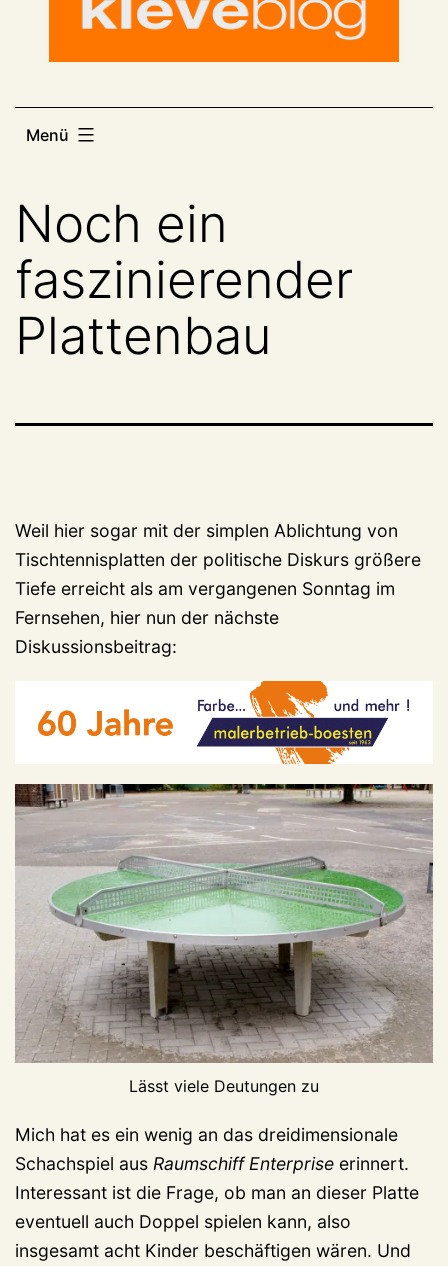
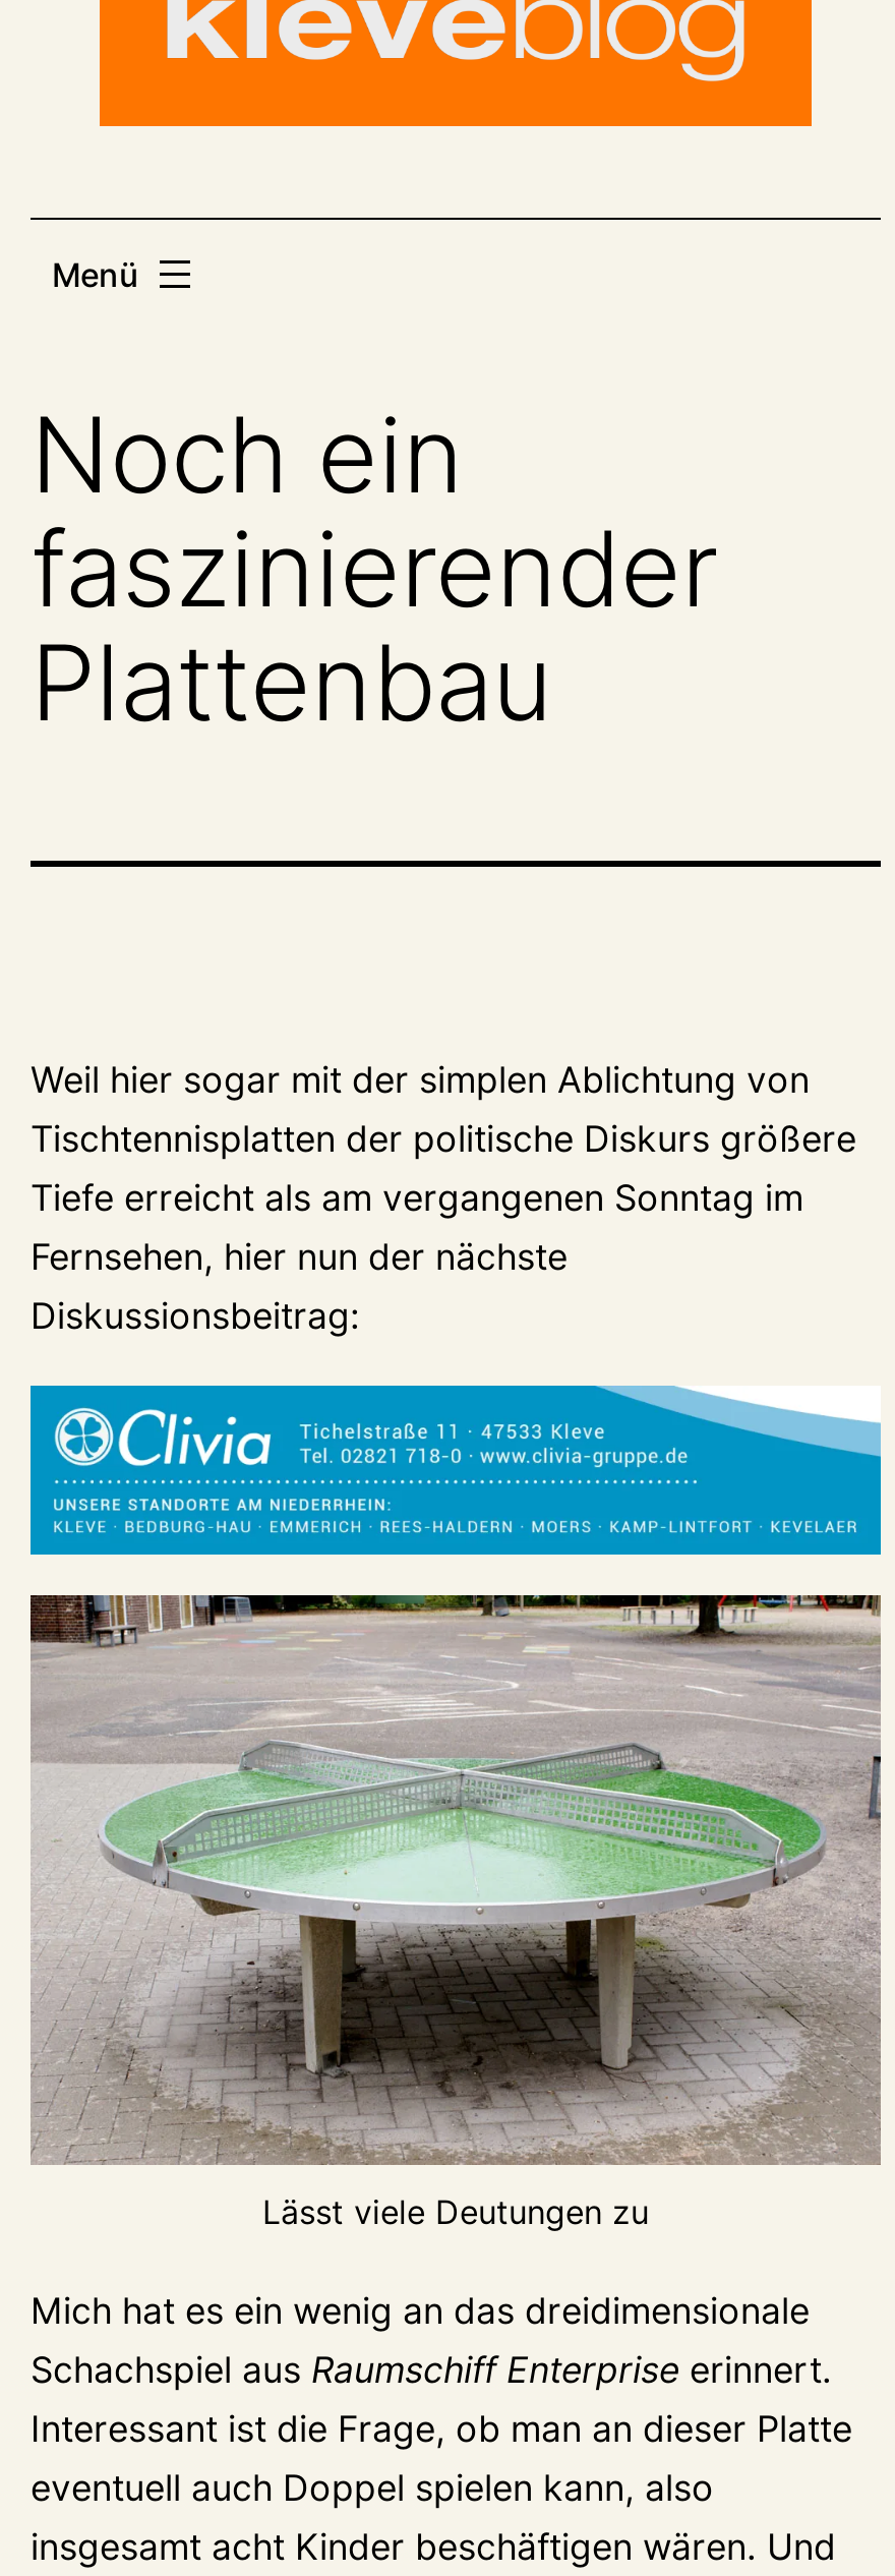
- [image]
+ [image]
